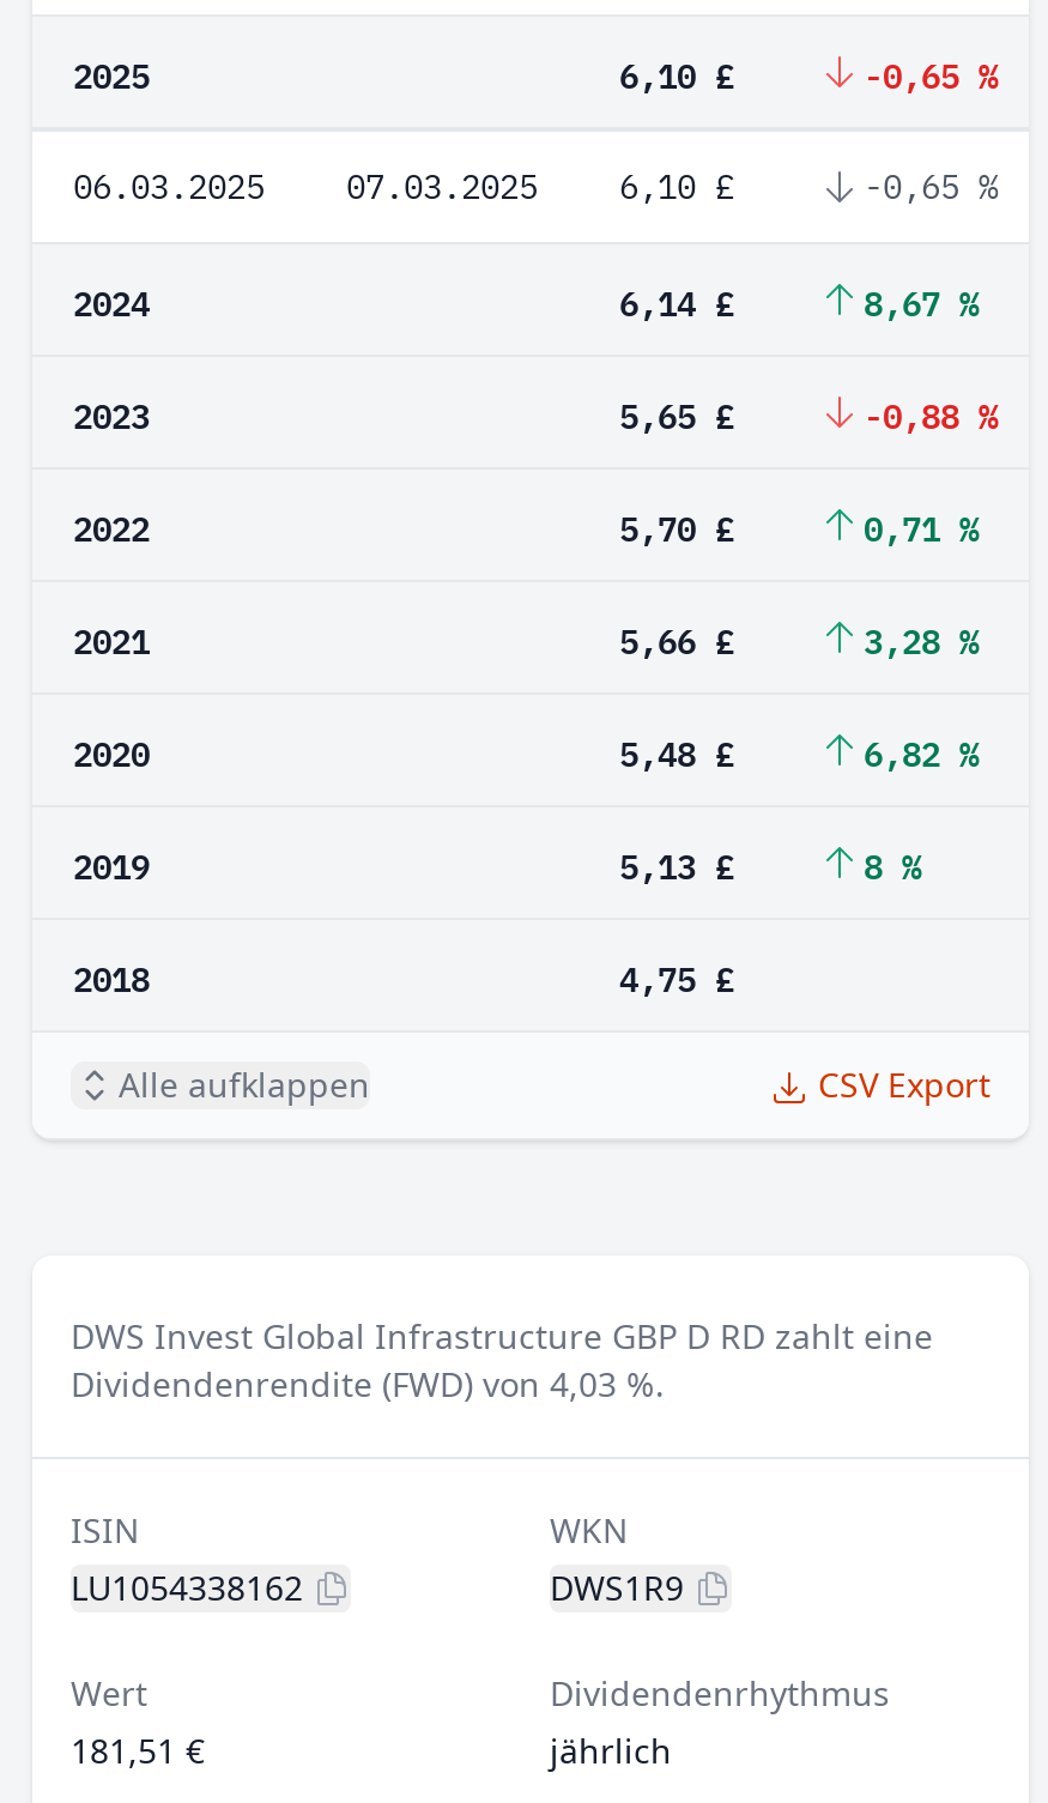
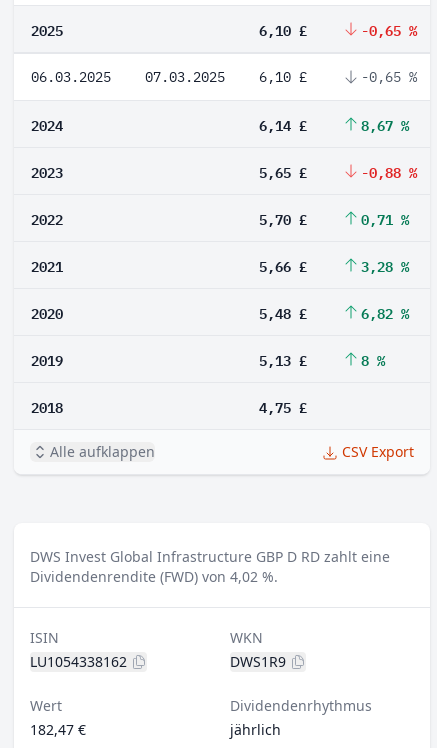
- Dividendenrendite (FWD) von 4,03 %.
+ Dividendenrendite (FWD) von 4,02 %.

- 181,51 €
+ 182,47 €
